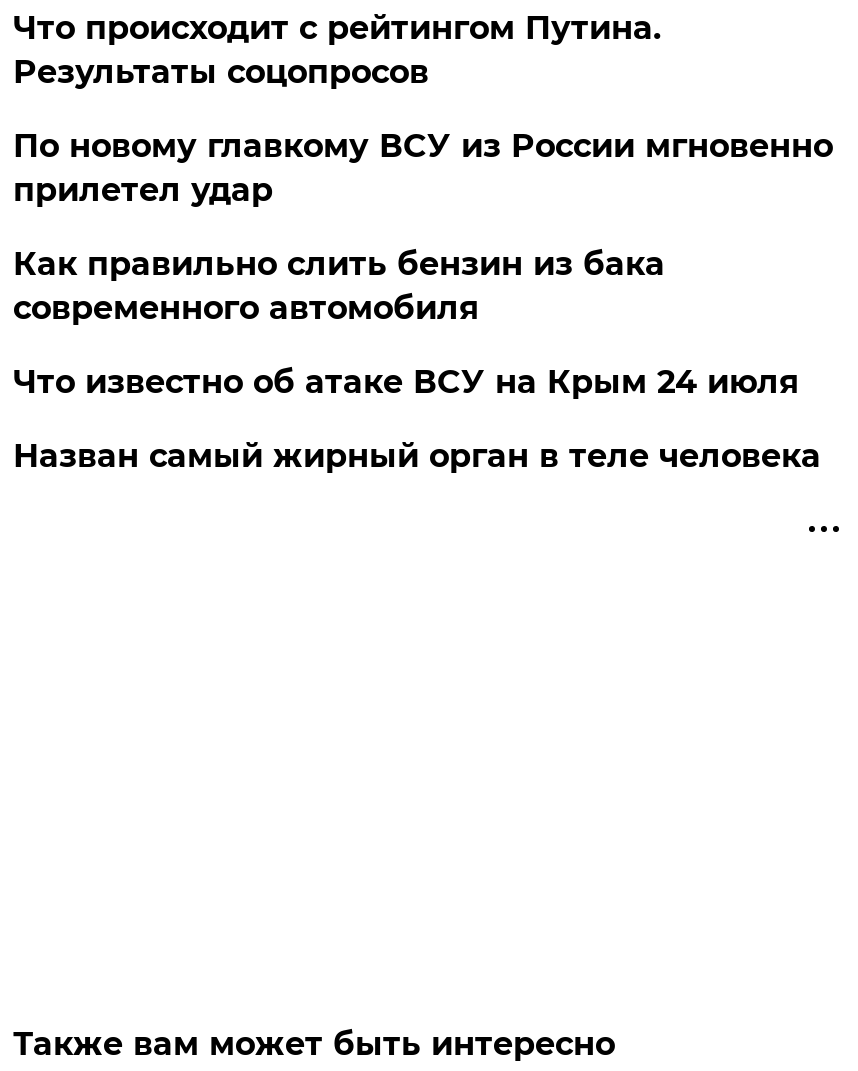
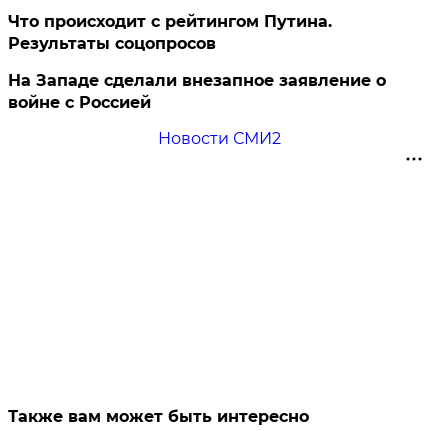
- По новому главкому ВСУ из России мгновенно
- прилетел удар
- Как правильно слить бензин из бака
- современного автомобиля
- Что известно об атаке ВСУ на Крым 24 июля
- Назван самый жирный орган в теле человека
+ На Западе сделали внезапное заявление о
+ войне с Россией
+ Новости СМИ2
